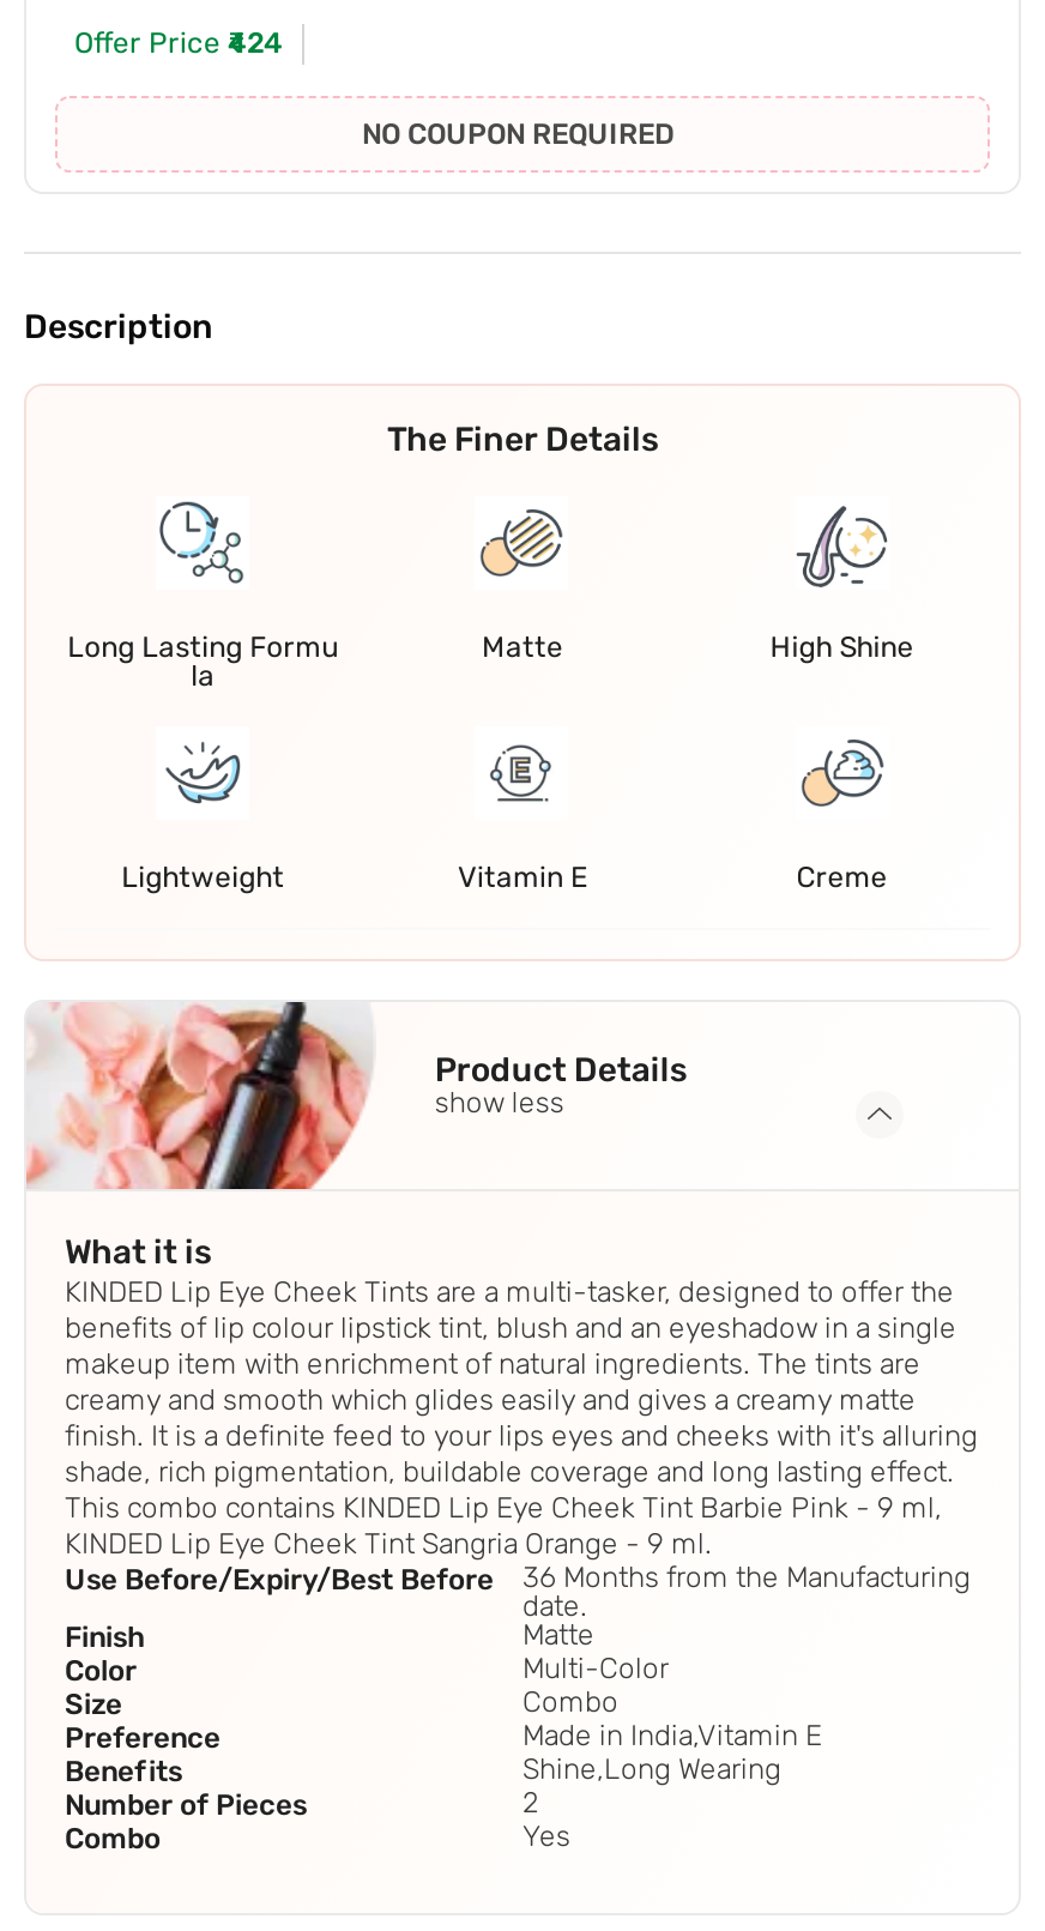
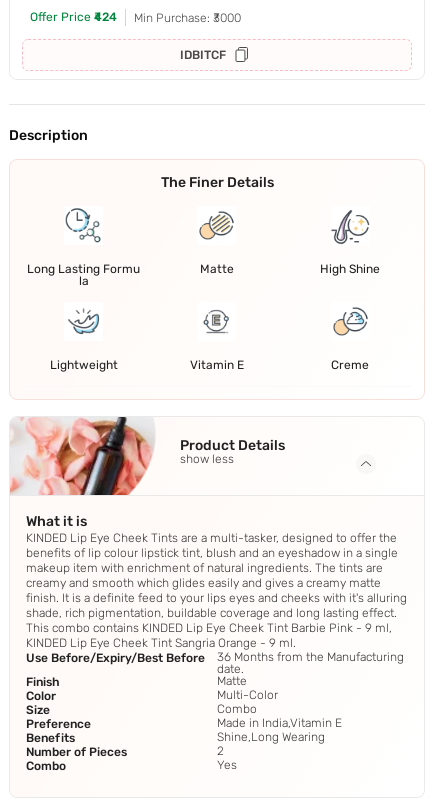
- NO COUPON REQUIRED
+ Min Purchase: ₹3000
+ IDBITCF
